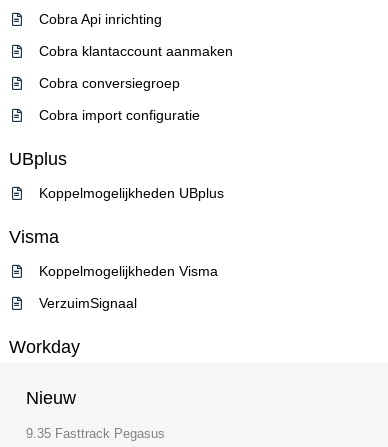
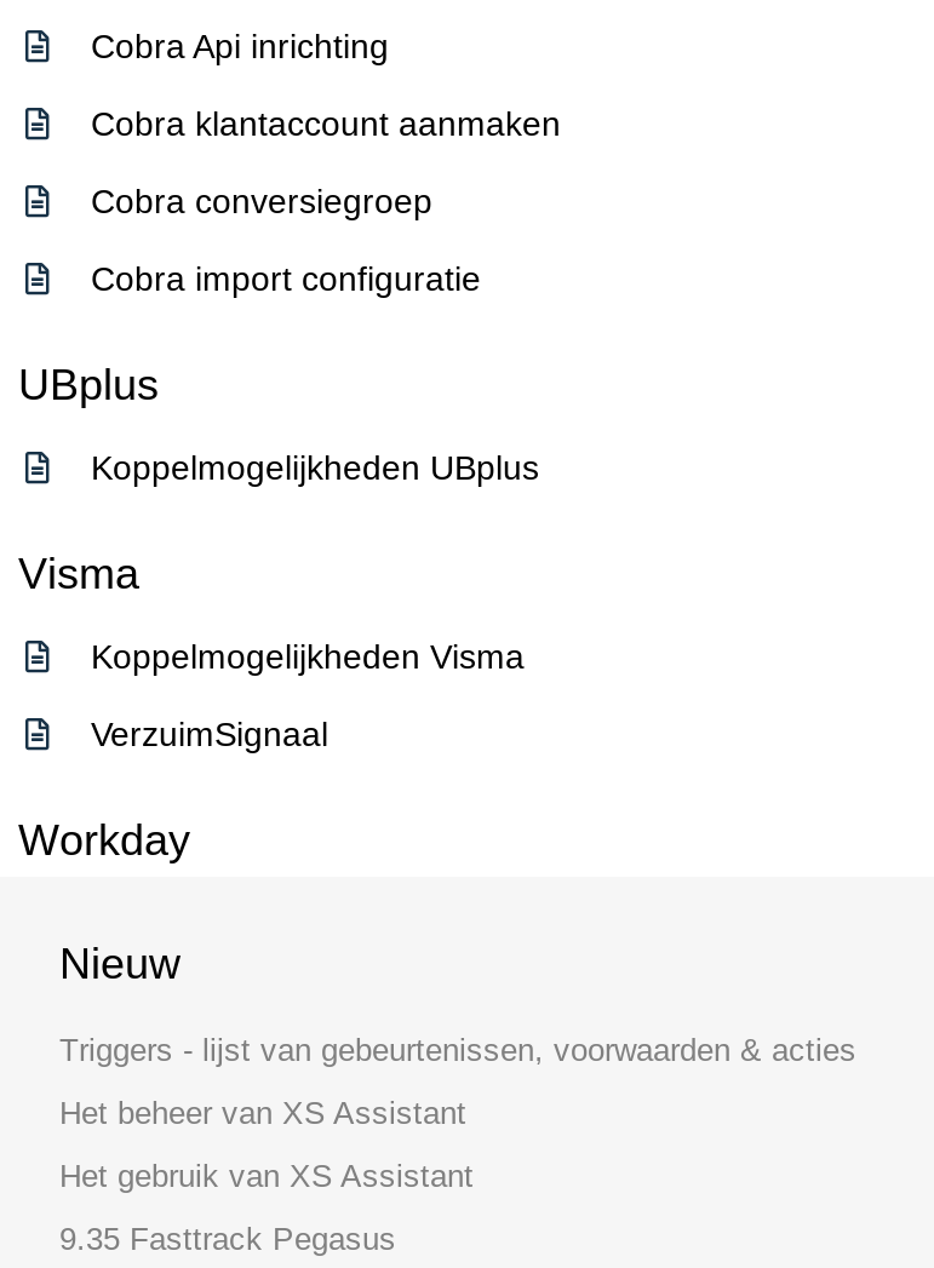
+ Triggers - lijst van gebeurtenissen, voorwaarden & acties
+ Het beheer van XS Assistant
+ Het gebruik van XS Assistant
